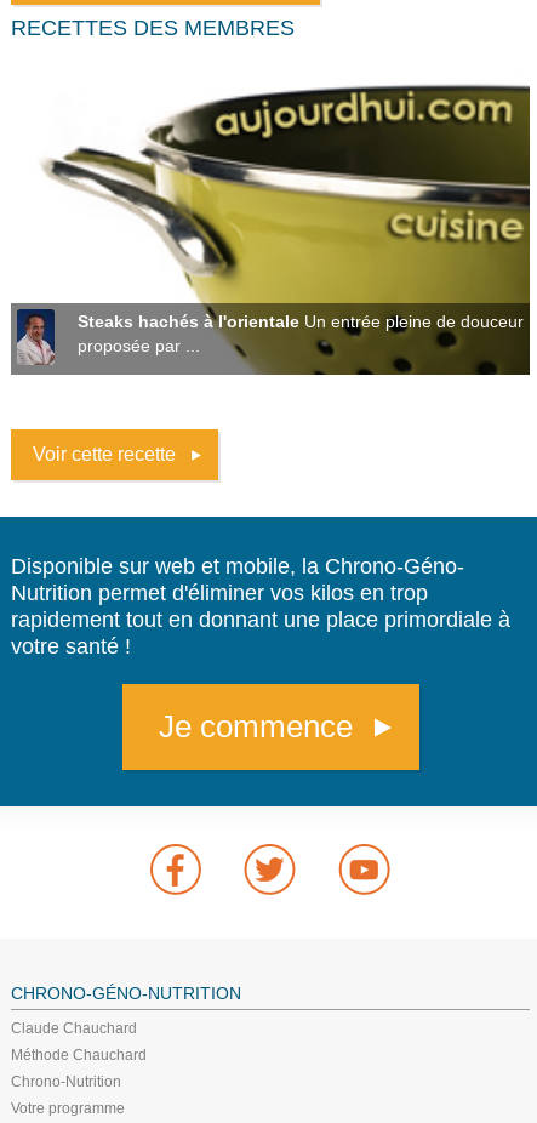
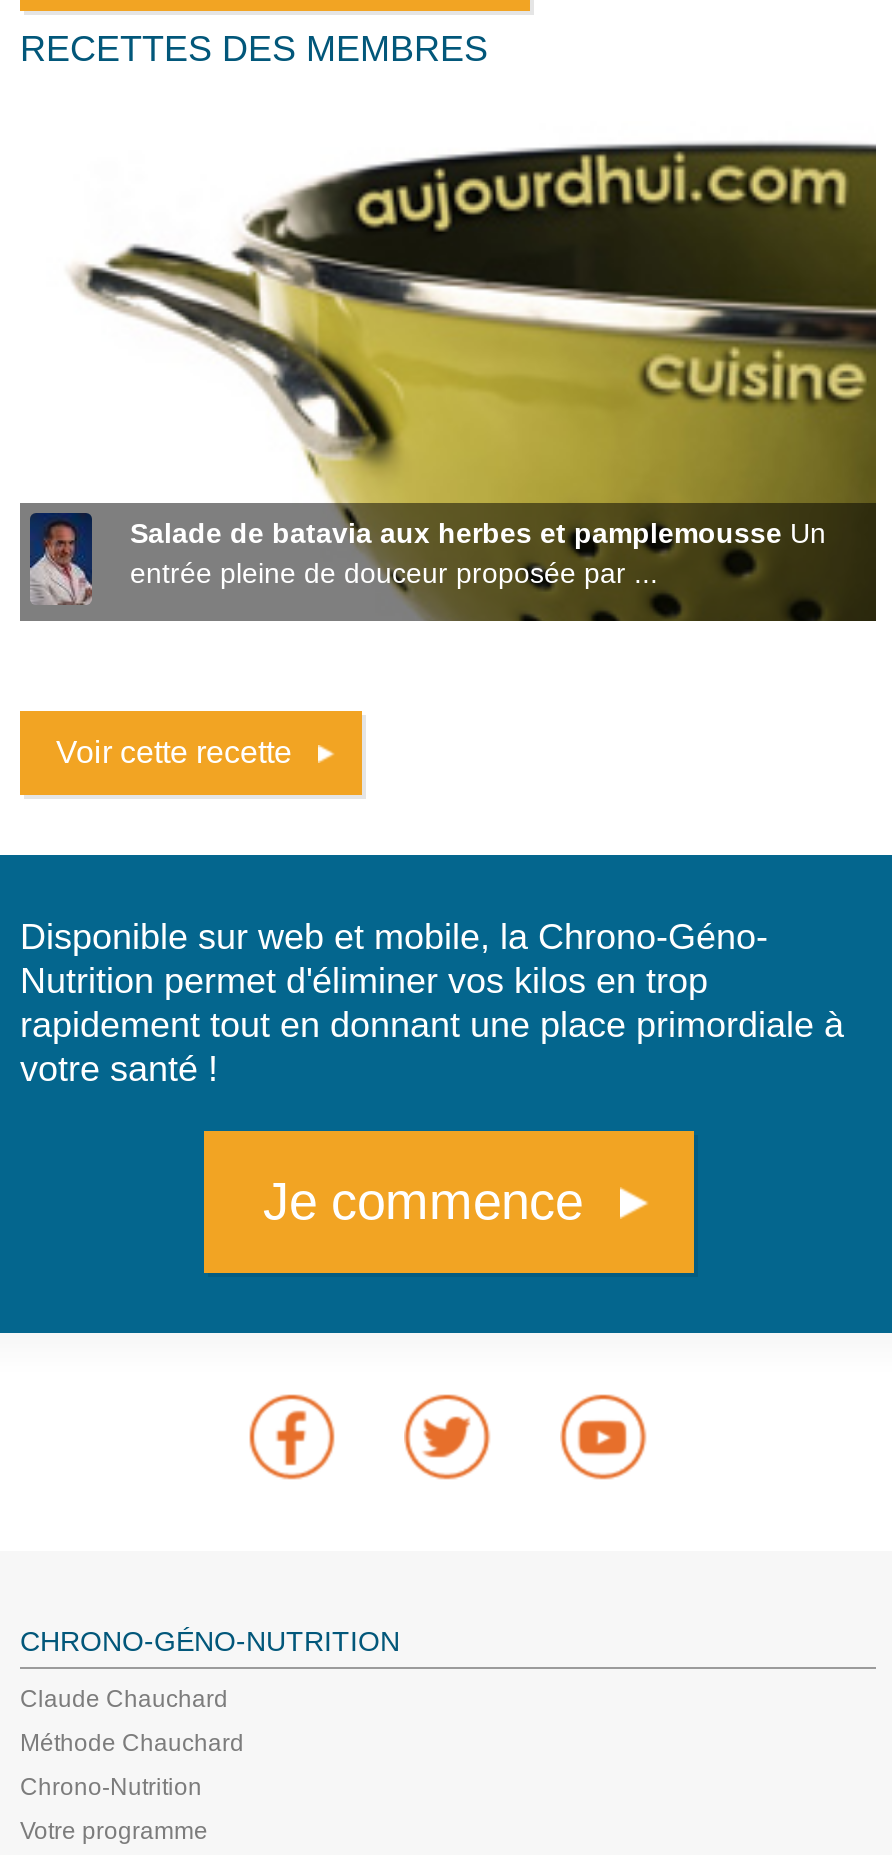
- Steaks hachés à l'orientale Un entrée pleine de douceur
- proposée par ...
+ Salade de batavia aux herbes et pamplemousse Un
+ entrée pleine de douceur proposée par ...
